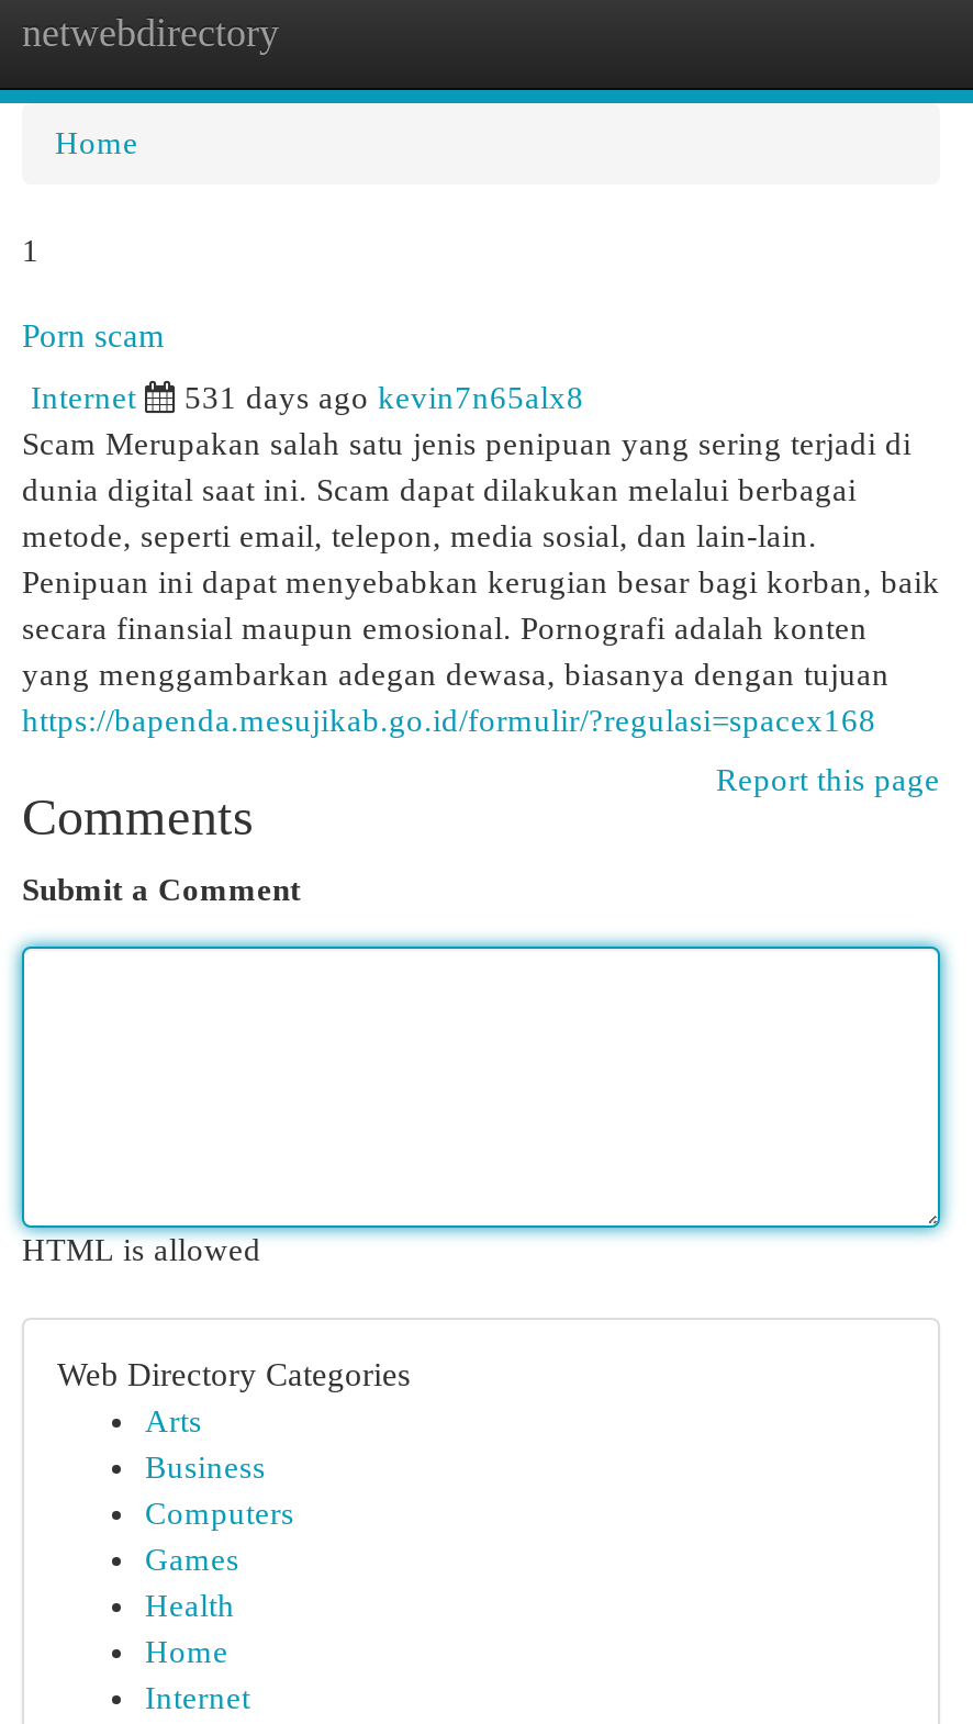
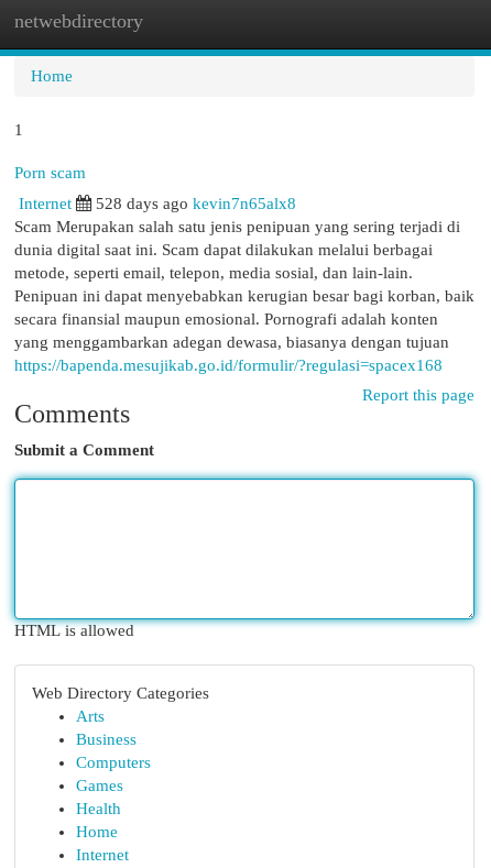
- 531 days ago kevin7n65alx8
+ 528 days ago kevin7n65alx8
